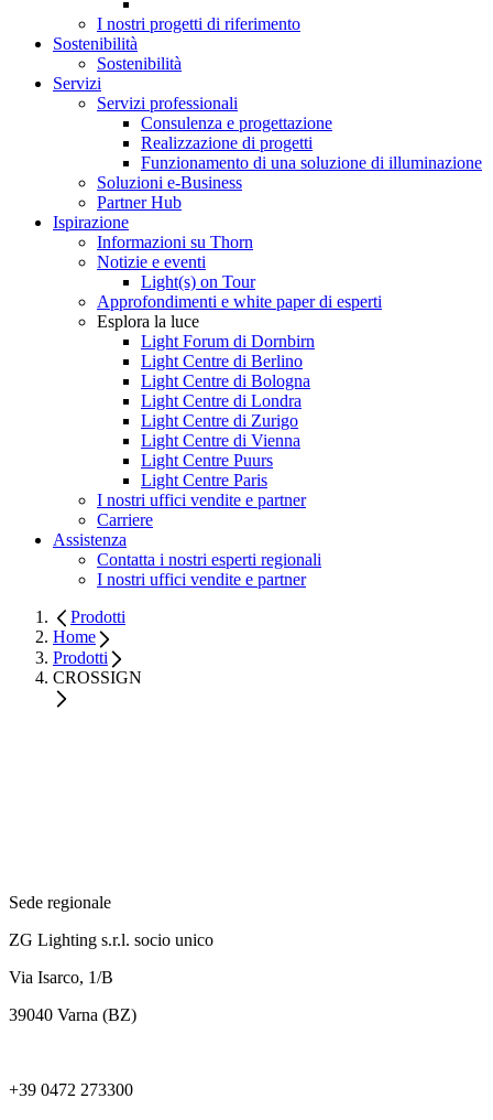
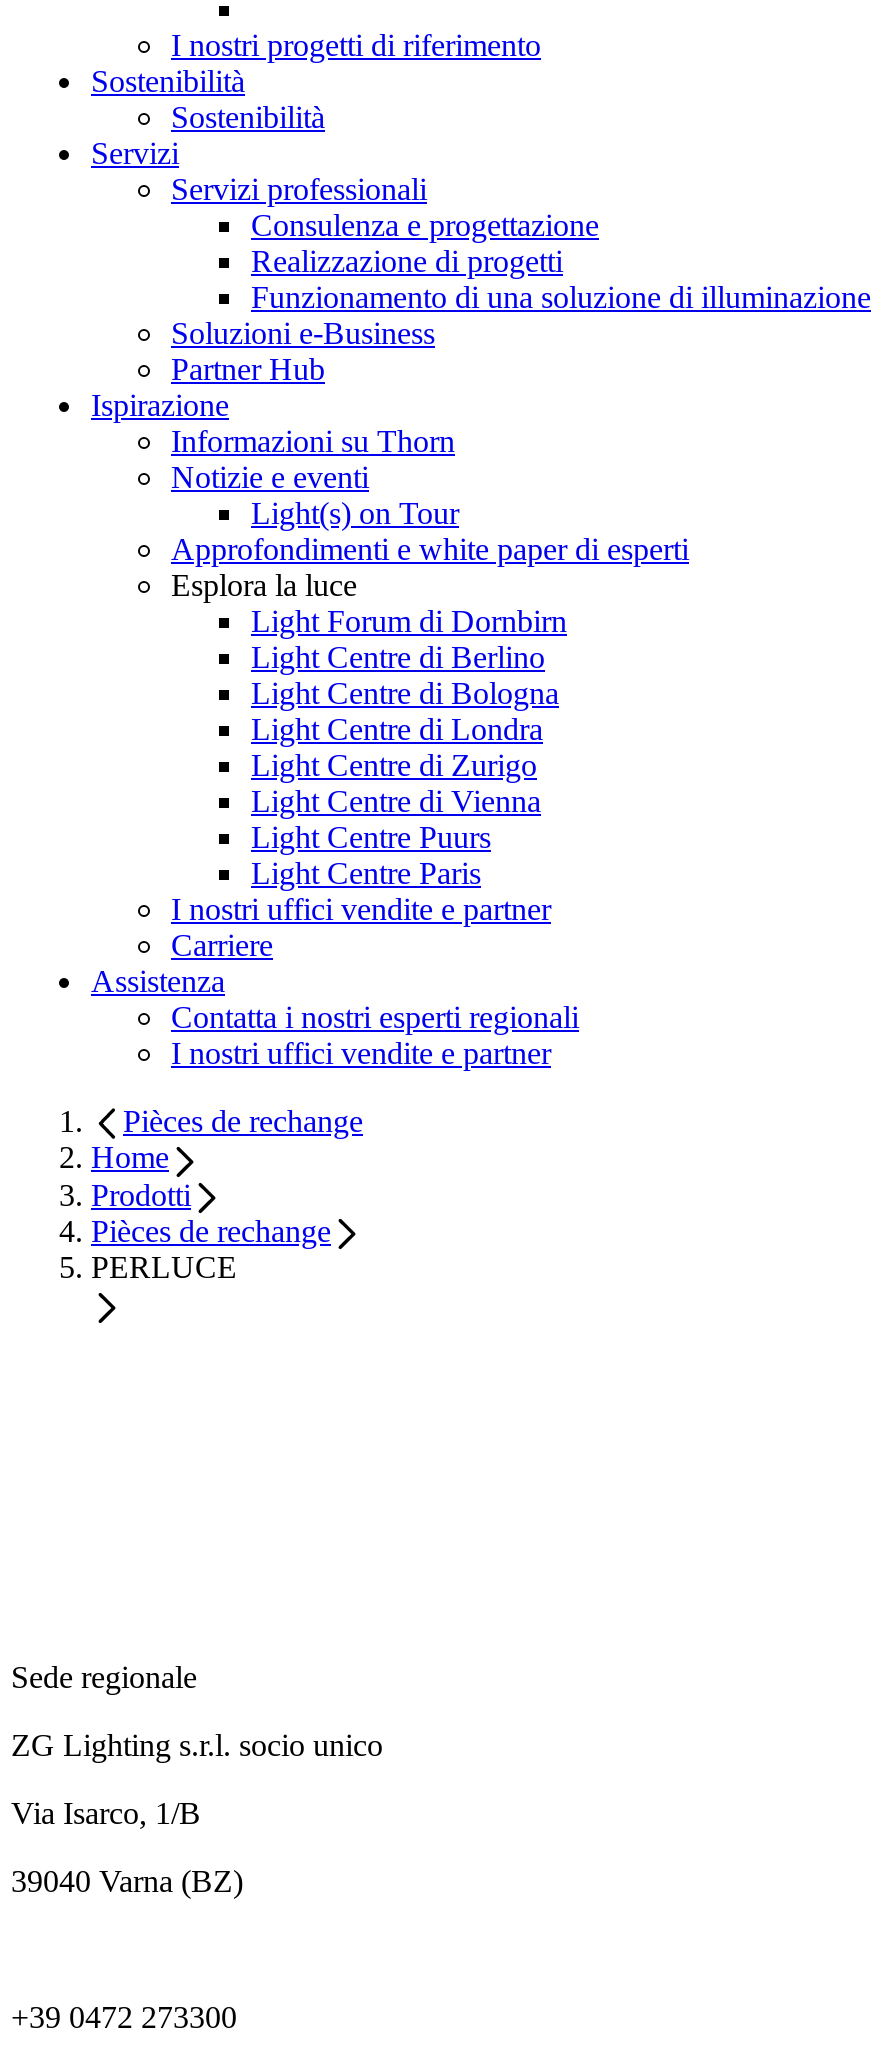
- Prodotti
+ Pièces de rechange

- CROSSIGN
+ Pièces de rechange
+ PERLUCE
